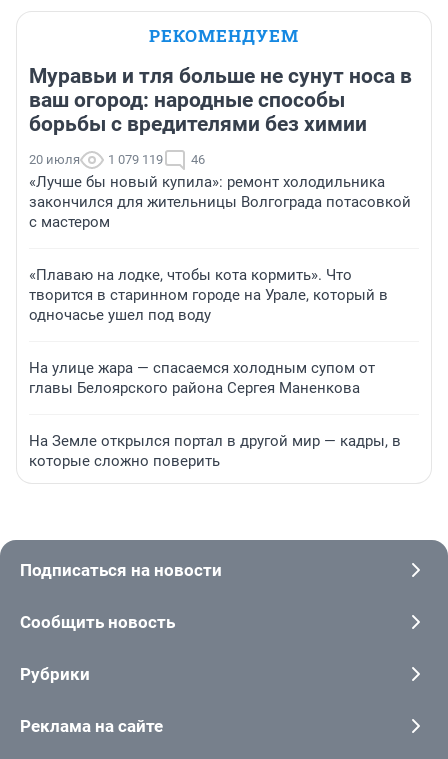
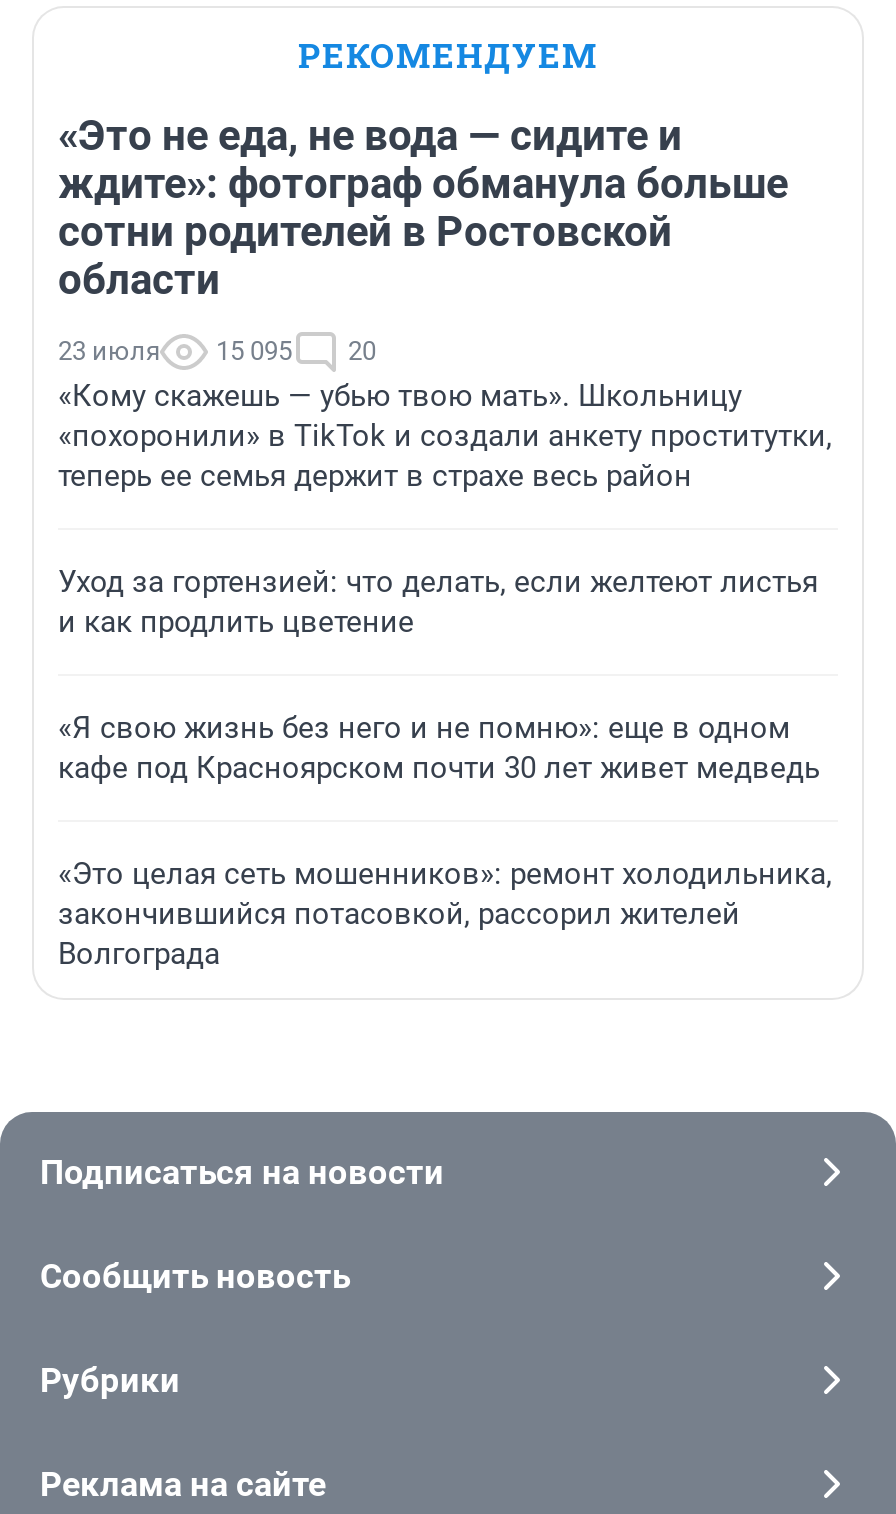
- Муравьи и тля больше не сунут носа в
- ваш огород: народные способы
- борьбы с вредителями без химии
+ «Это не еда, не вода — сидите и
+ ждите»: фотограф обманула больше
+ сотни родителей в Ростовской
+ области

- 20 июля
- 1 079 119
- 46
- «Лучше бы новый купила»: ремонт холодильника
- закончился для жительницы Волгограда потасовкой
- с мастером
+ 23 июля
+ 15 095
+ 20
+ «Кому скажешь — убью твою мать». Школьницу
+ «похоронили» в TikTok и создали анкету проститутки,
+ теперь ее семья держит в страхе весь район

- «Плаваю на лодке, чтобы кота кормить». Что
- творится в старинном городе на Урале, который в
- одночасье ушел под воду
+ Уход за гортензией: что делать, если желтеют листья
+ и как продлить цветение

- На улице жара — спасаемся холодным супом от
- главы Белоярского района Сергея Маненкова
+ «Я свою жизнь без него и не помню»: еще в одном
+ кафе под Красноярском почти 30 лет живет медведь

- На Земле открылся портал в другой мир — кадры, в
- которые сложно поверить
+ «Это целая сеть мошенников»: ремонт холодильника,
+ закончившийся потасовкой, рассорил жителей
+ Волгограда
